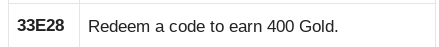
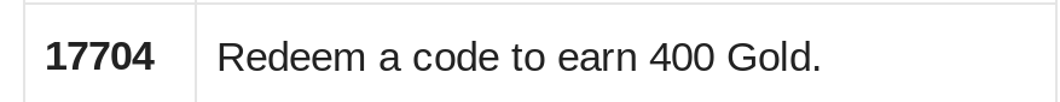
- 33E28 Redeem a code to earn 400 Gold.
+ 17704 Redeem a code to earn 400 Gold.
